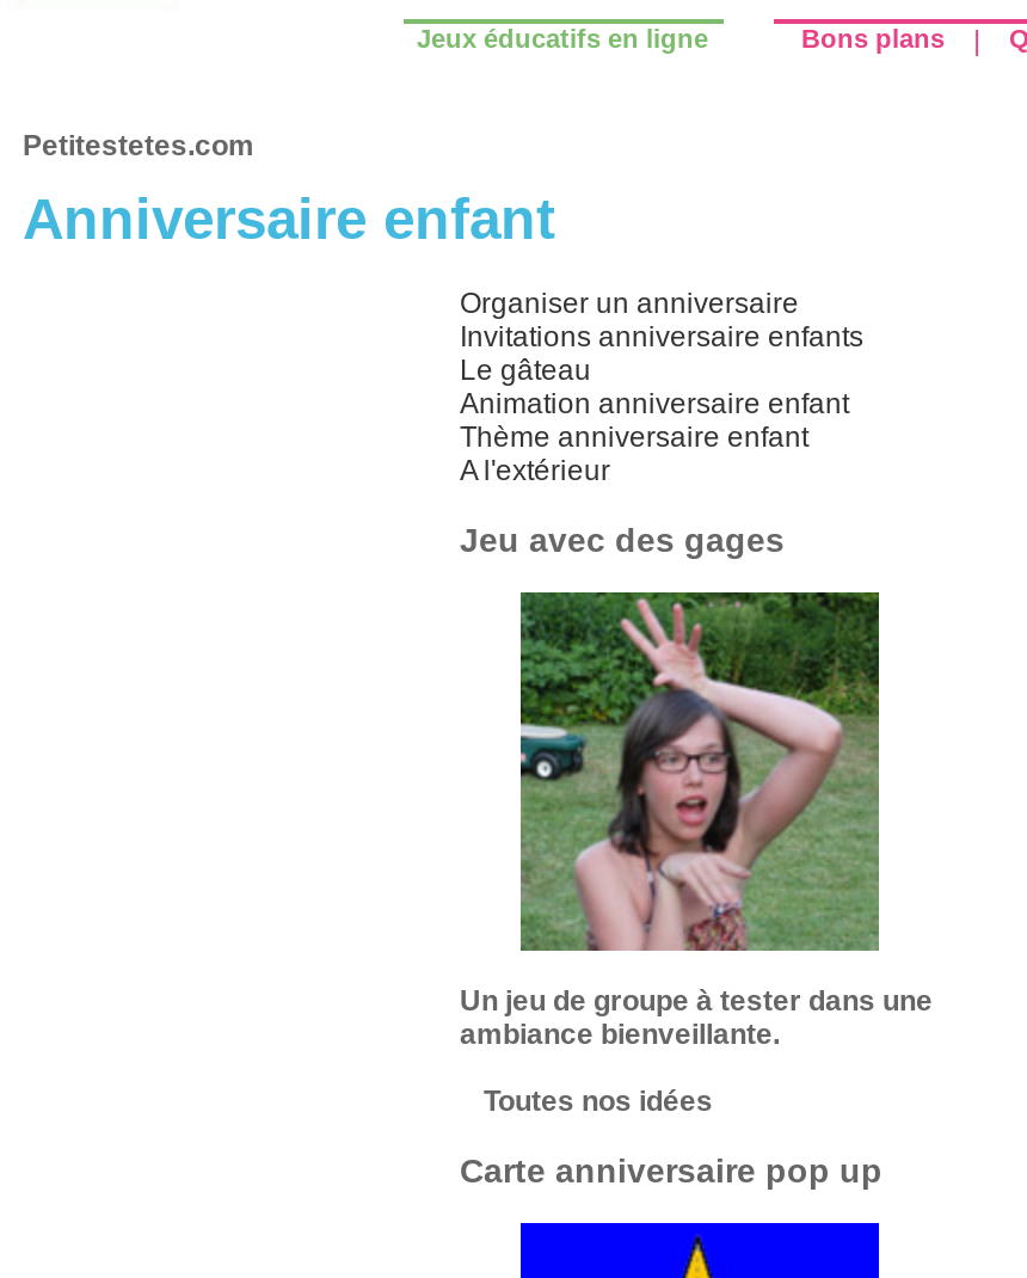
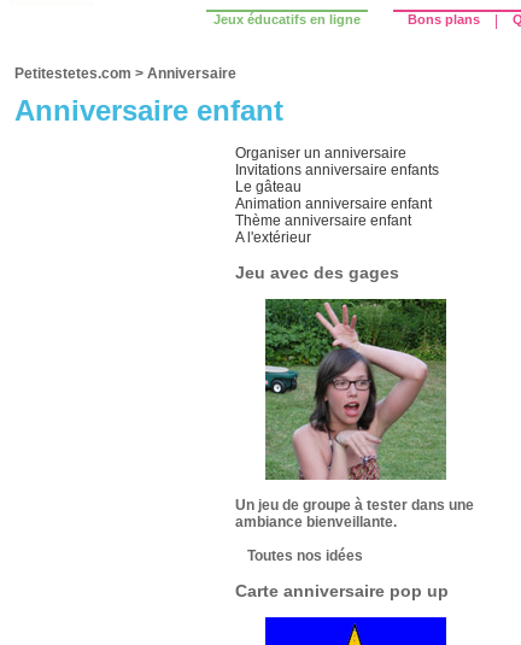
- Petitestetes.com
+ Petitestetes.com > Anniversaire
